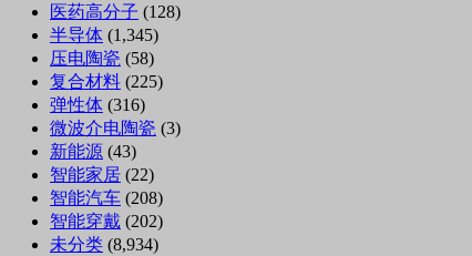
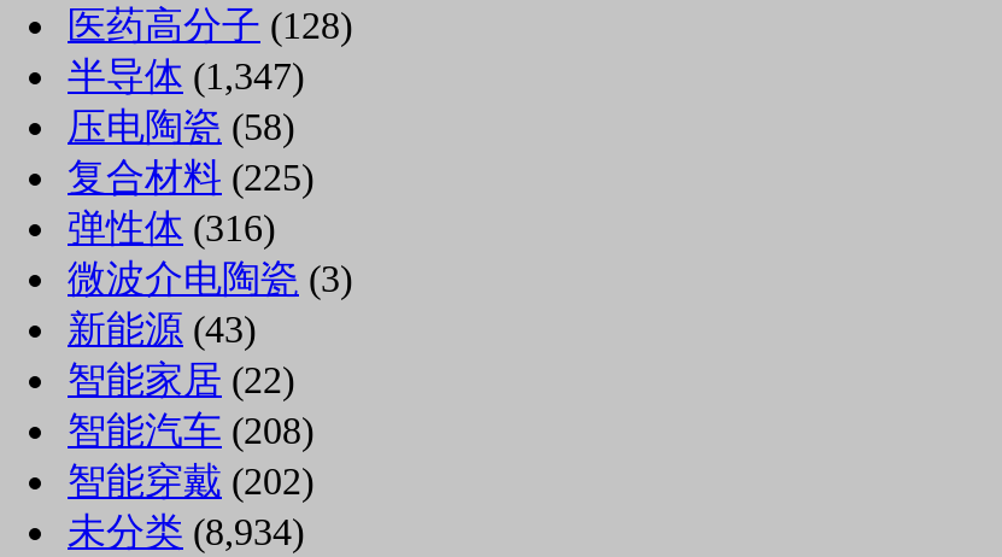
- 半导体(1,345)
+ 半导体(1,347)
